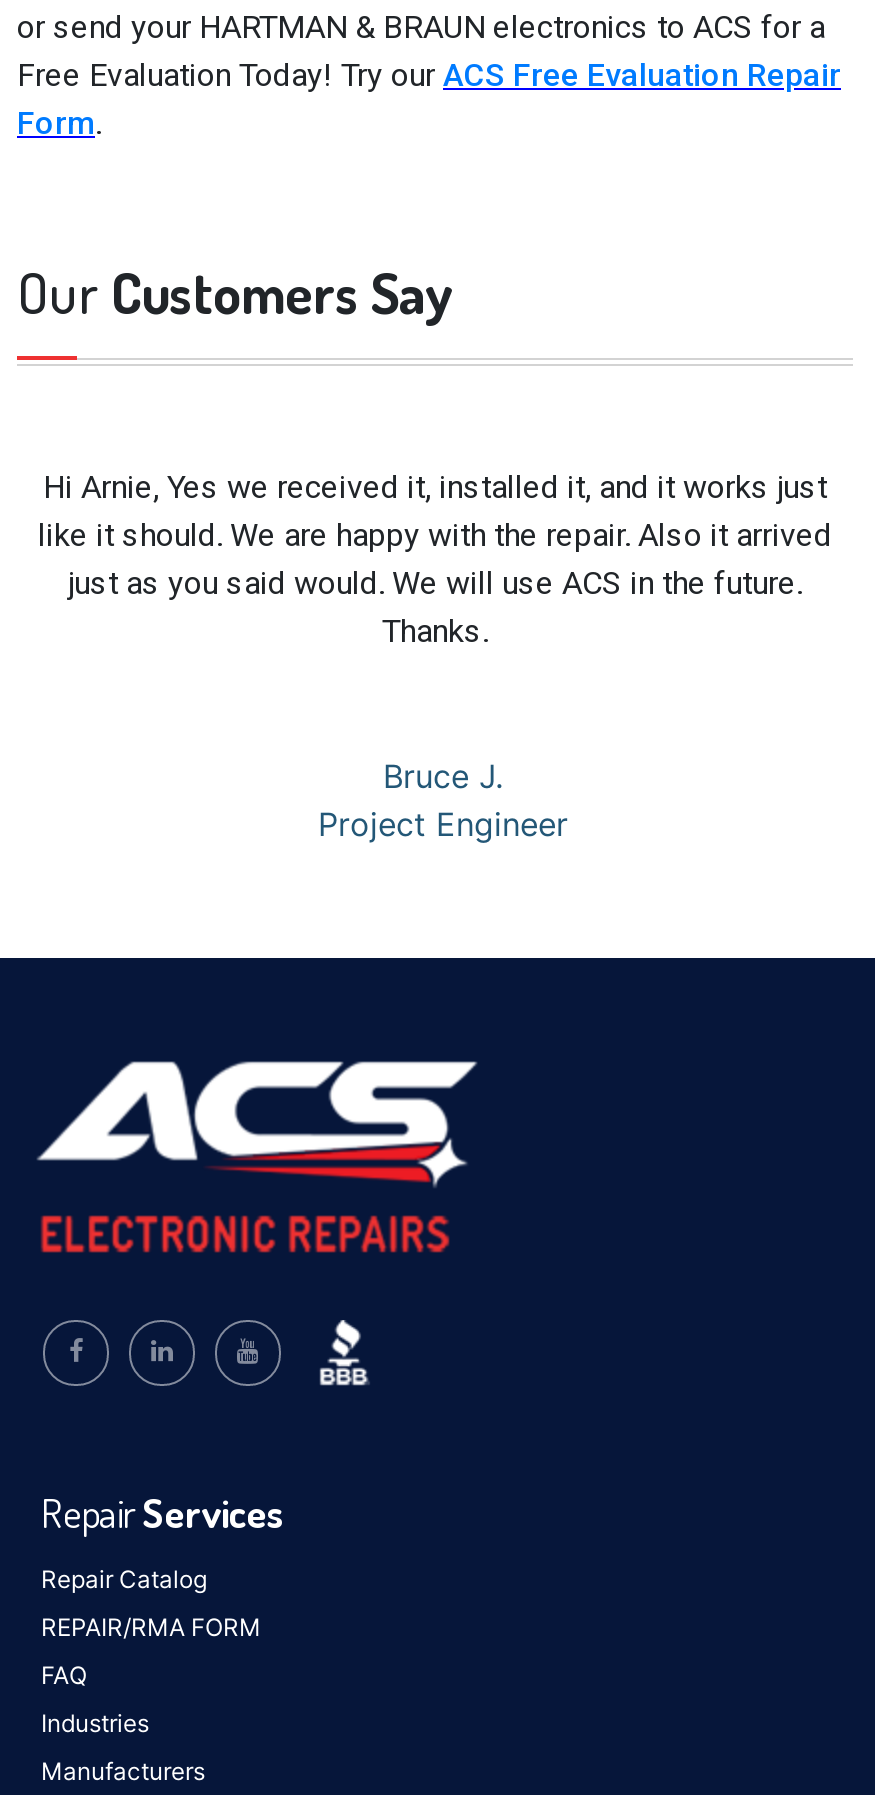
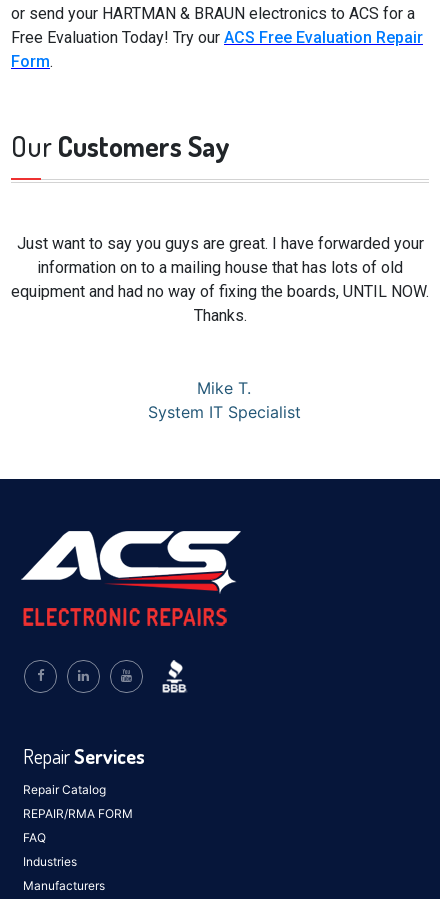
- Hi Arnie, Yes we received it, installed it, and it works just
- like it should. We are happy with the repair. Also it arrived
- just as you said would. We will use ACS in the future.
+ Just want to say you guys are great. I have forwarded your
+ information on to a mailing house that has lots of old
+ equipment and had no way of fixing the boards, UNTIL NOW.

- Bruce J.
- Project Engineer
+ Mike T.
+ System IT Specialist
